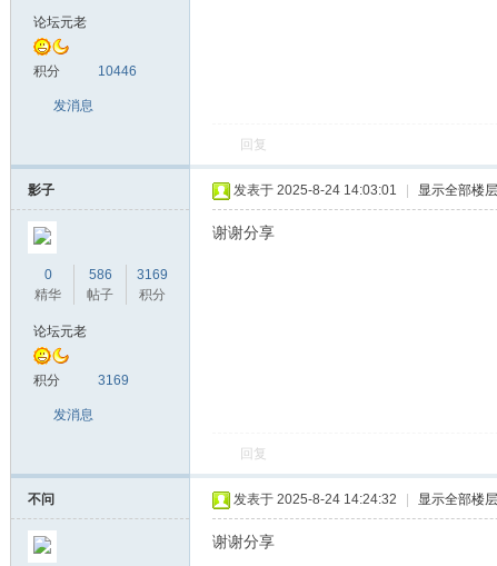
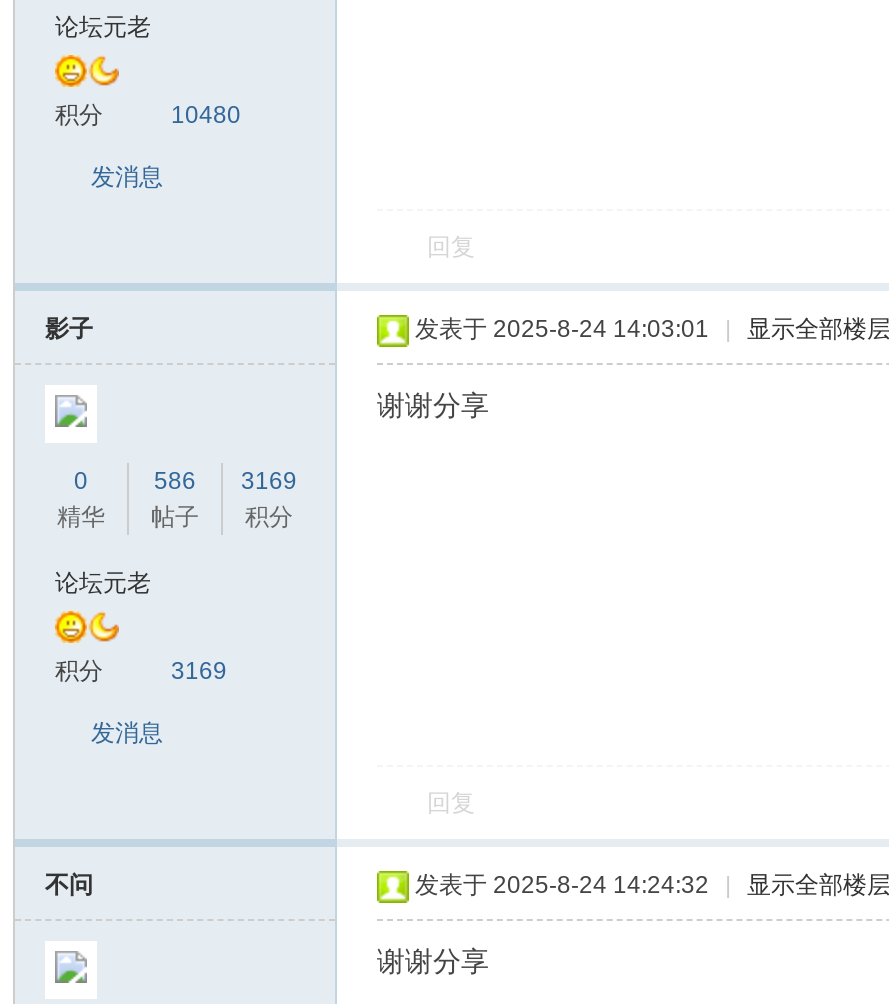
- 10446
+ 10480
